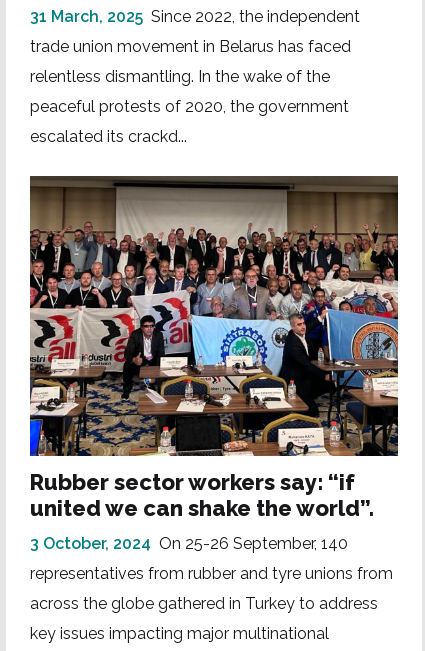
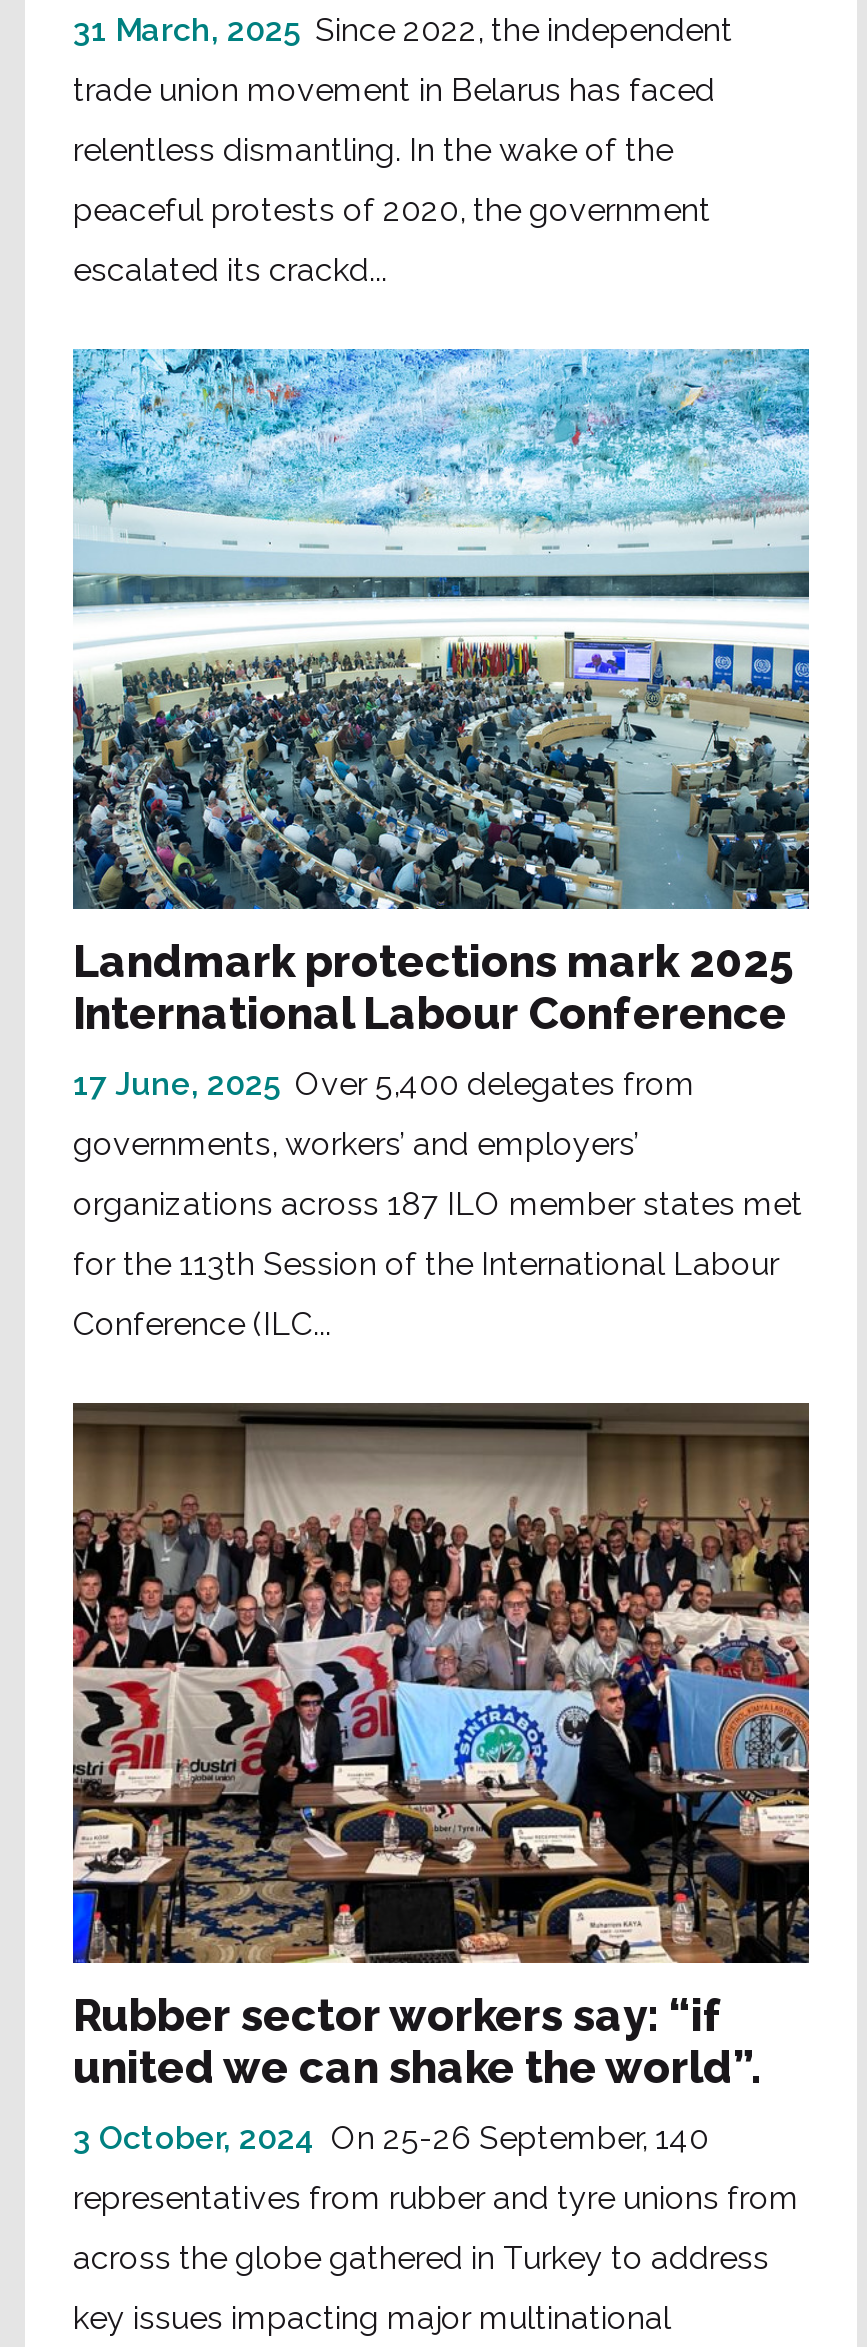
+ [image]
+ Landmark protections mark 2025
+ International Labour Conference
+ 17 June, 2025 Over 5,400 delegates from
+ governments, workers’ and employers’
+ organizations across 187 ILO member states met
+ for the 113th Session of the International Labour
+ Conference (ILC...
